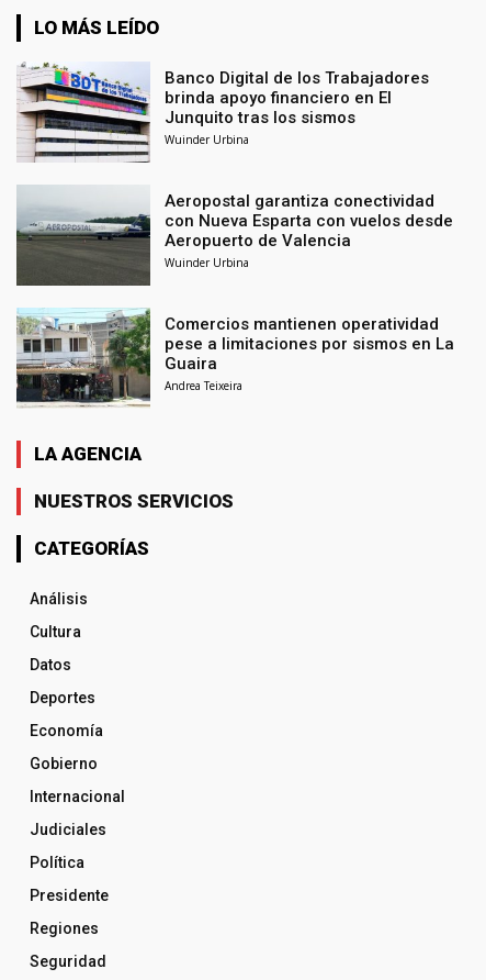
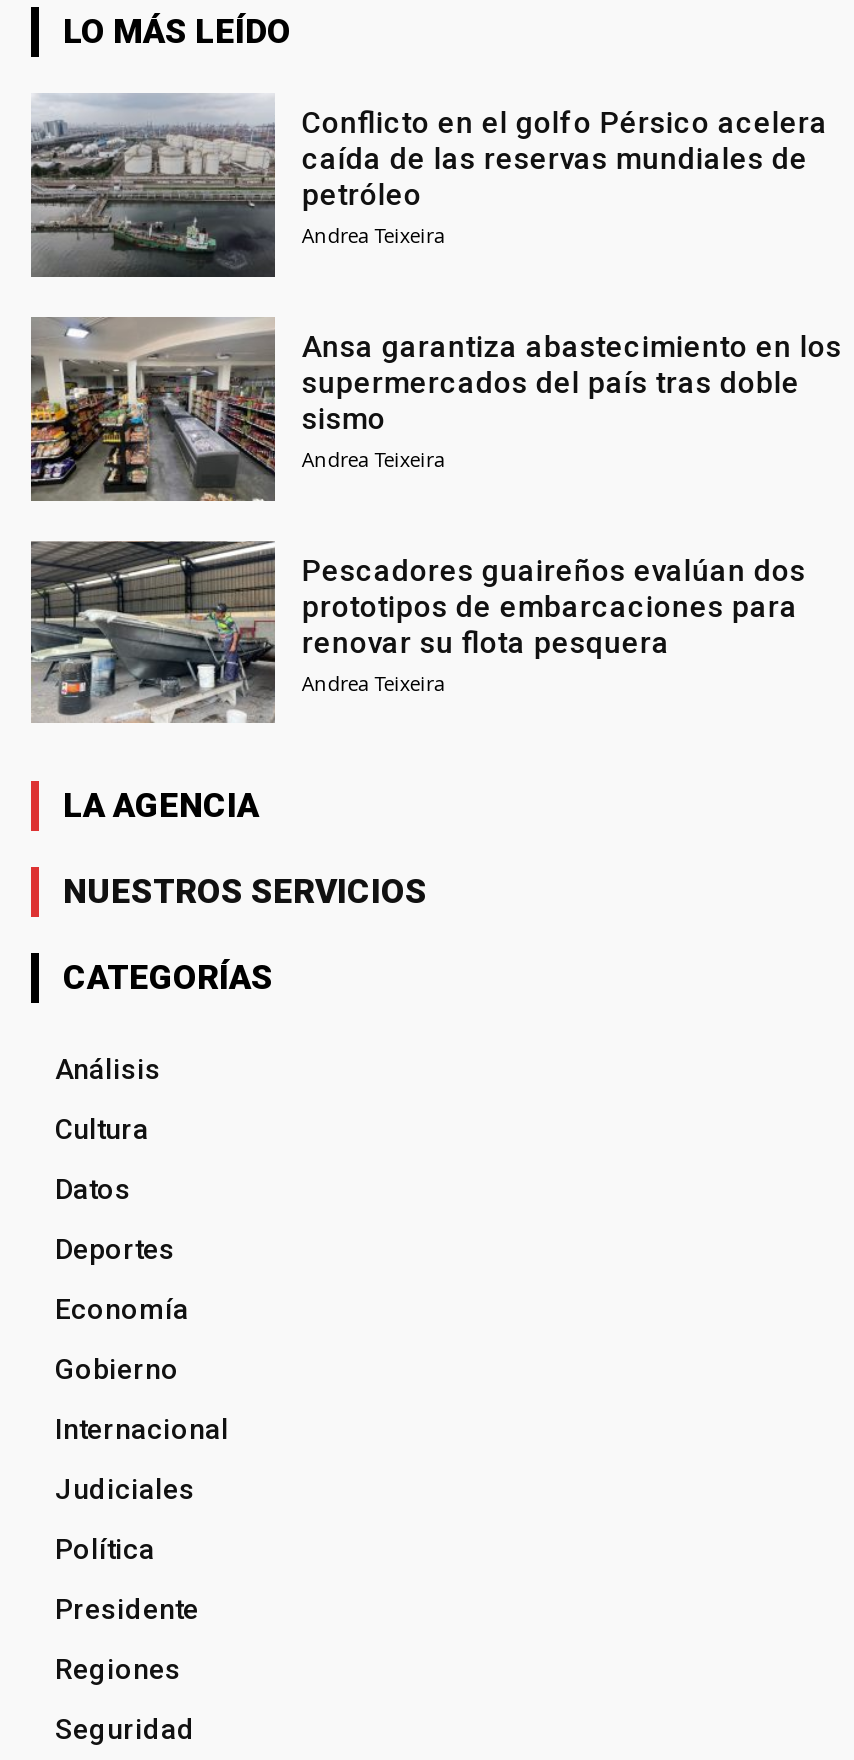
- [image]
- Banco Digital de los Trabajadores
- brinda apoyo financiero en El
- Junquito tras los sismos
- Wuinder Urbina
+ [image]
+ Conflicto en el golfo Pérsico acelera
+ caída de las reservas mundiales de
+ petróleo
+ Andrea Teixeira

- [image]
- Aeropostal garantiza conectividad
- con Nueva Esparta con vuelos desde
- Aeropuerto de Valencia
- Wuinder Urbina
+ [image]
+ Ansa garantiza abastecimiento en los
+ supermercados del país tras doble
+ sismo
+ Andrea Teixeira

- [image]
- Comercios mantienen operatividad
- pese a limitaciones por sismos en La
- Guaira
+ [image]
+ Pescadores guaireños evalúan dos
+ prototipos de embarcaciones para
+ renovar su flota pesquera
